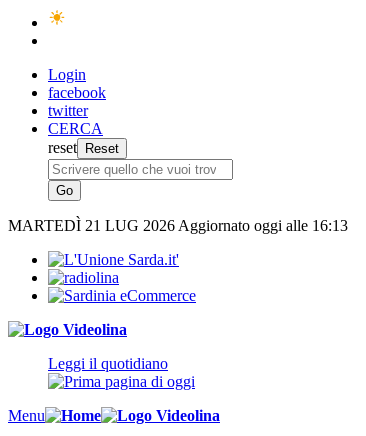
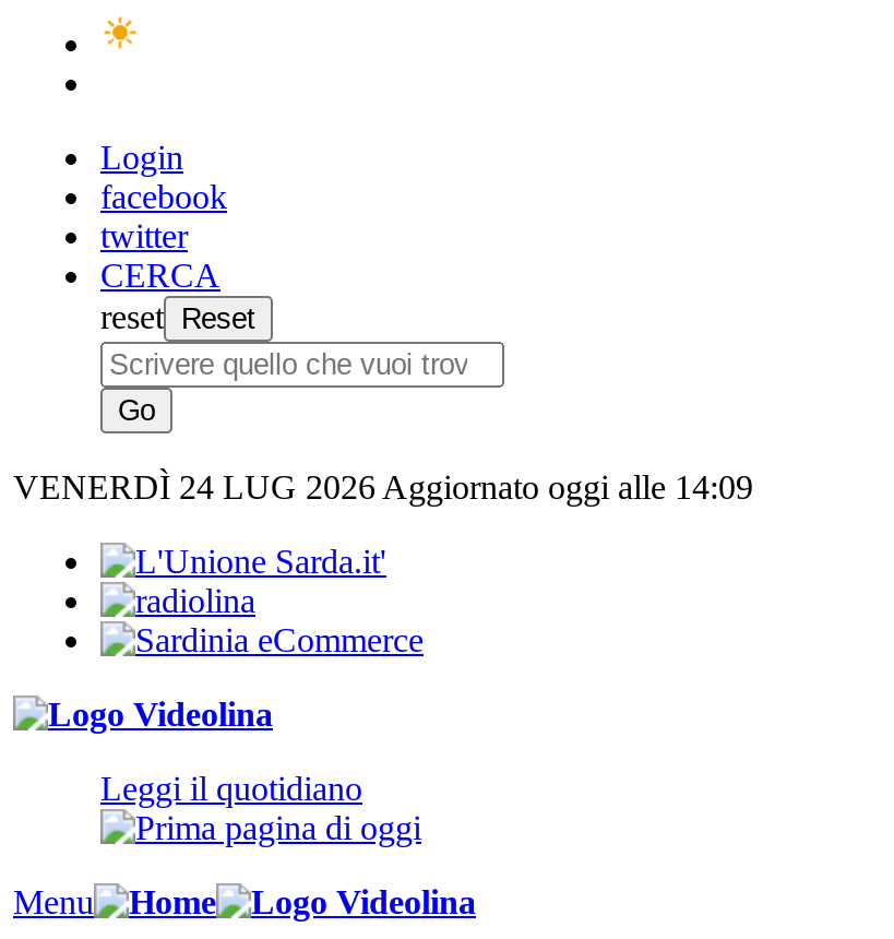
- MARTEDÌ 21 LUG 2026 Aggiornato oggi alle 16:13
+ VENERDÌ 24 LUG 2026 Aggiornato oggi alle 14:09
